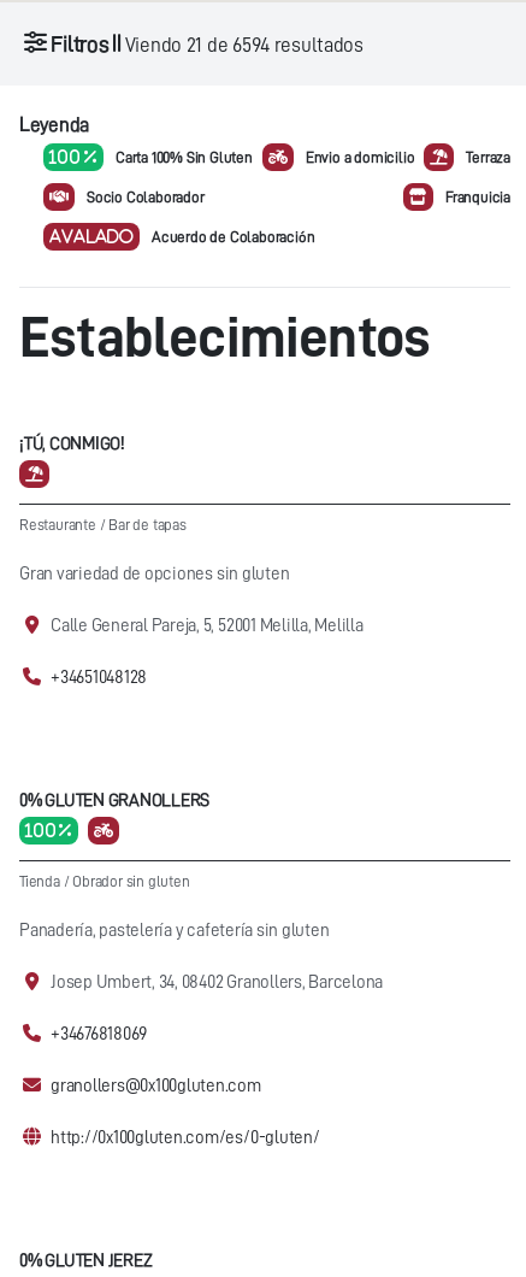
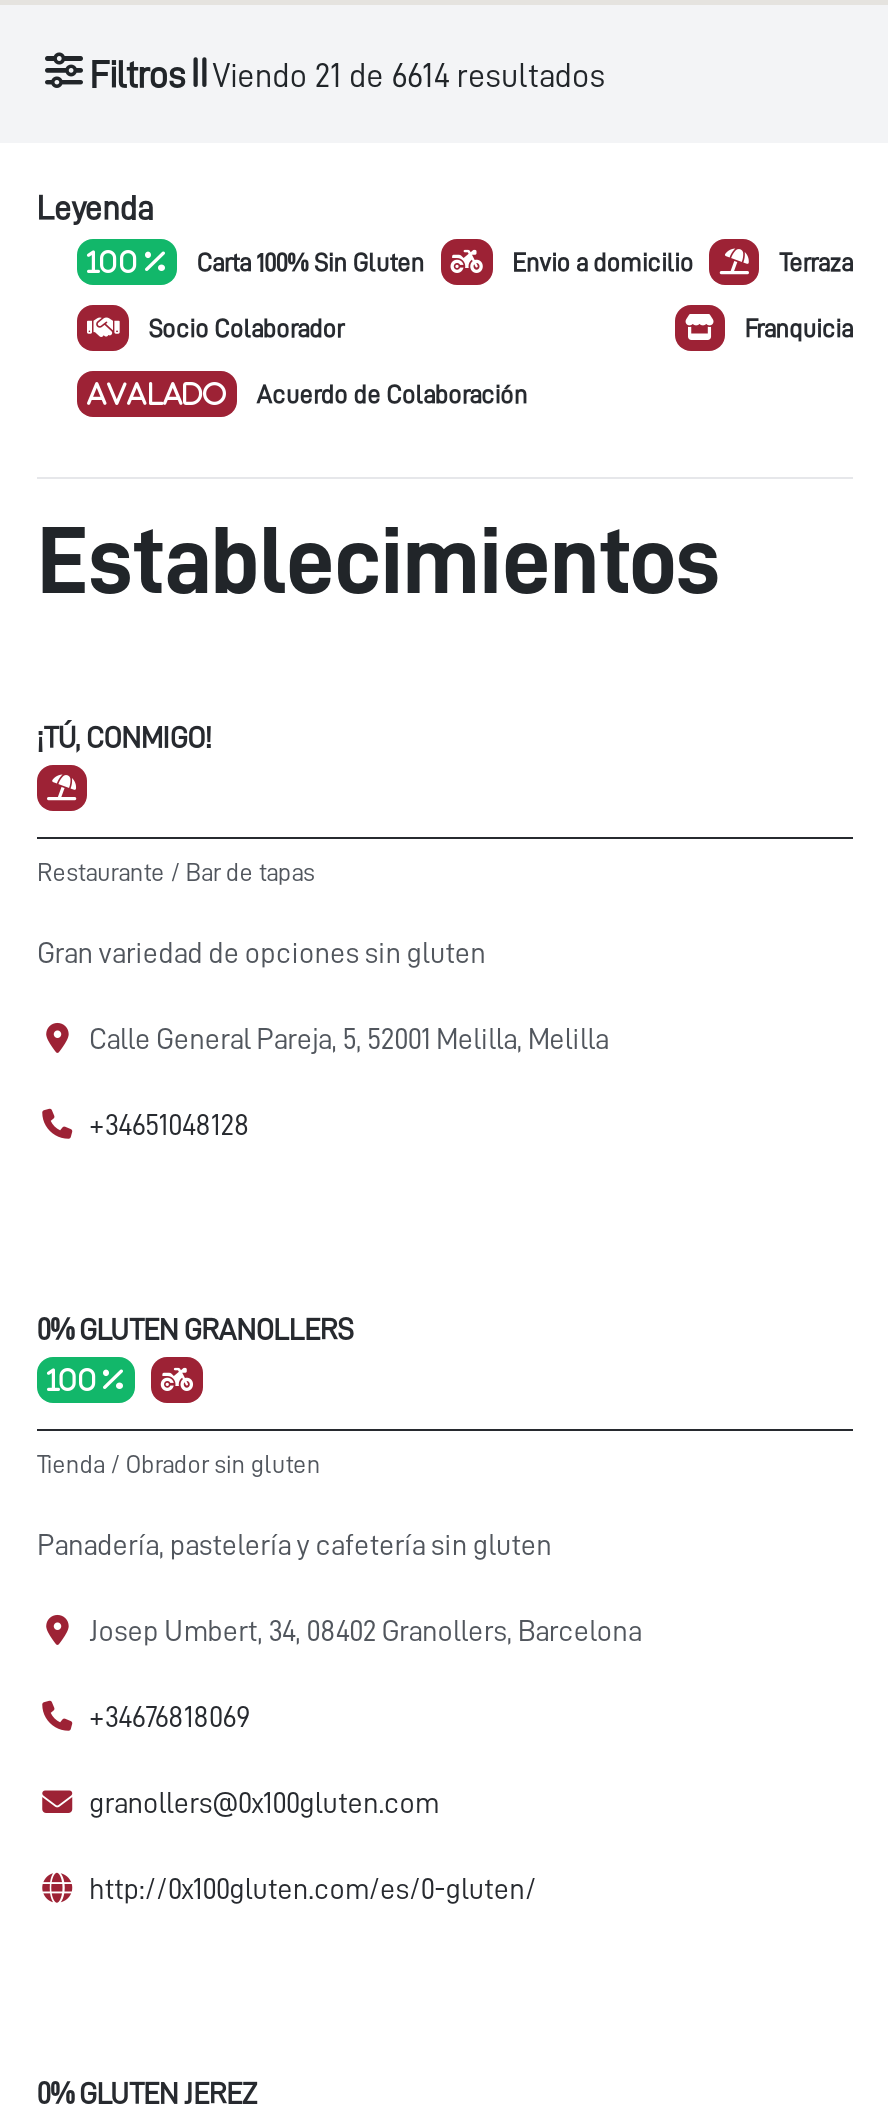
- Viendo 21 de 6594 resultados
+ Viendo 21 de 6614 resultados
